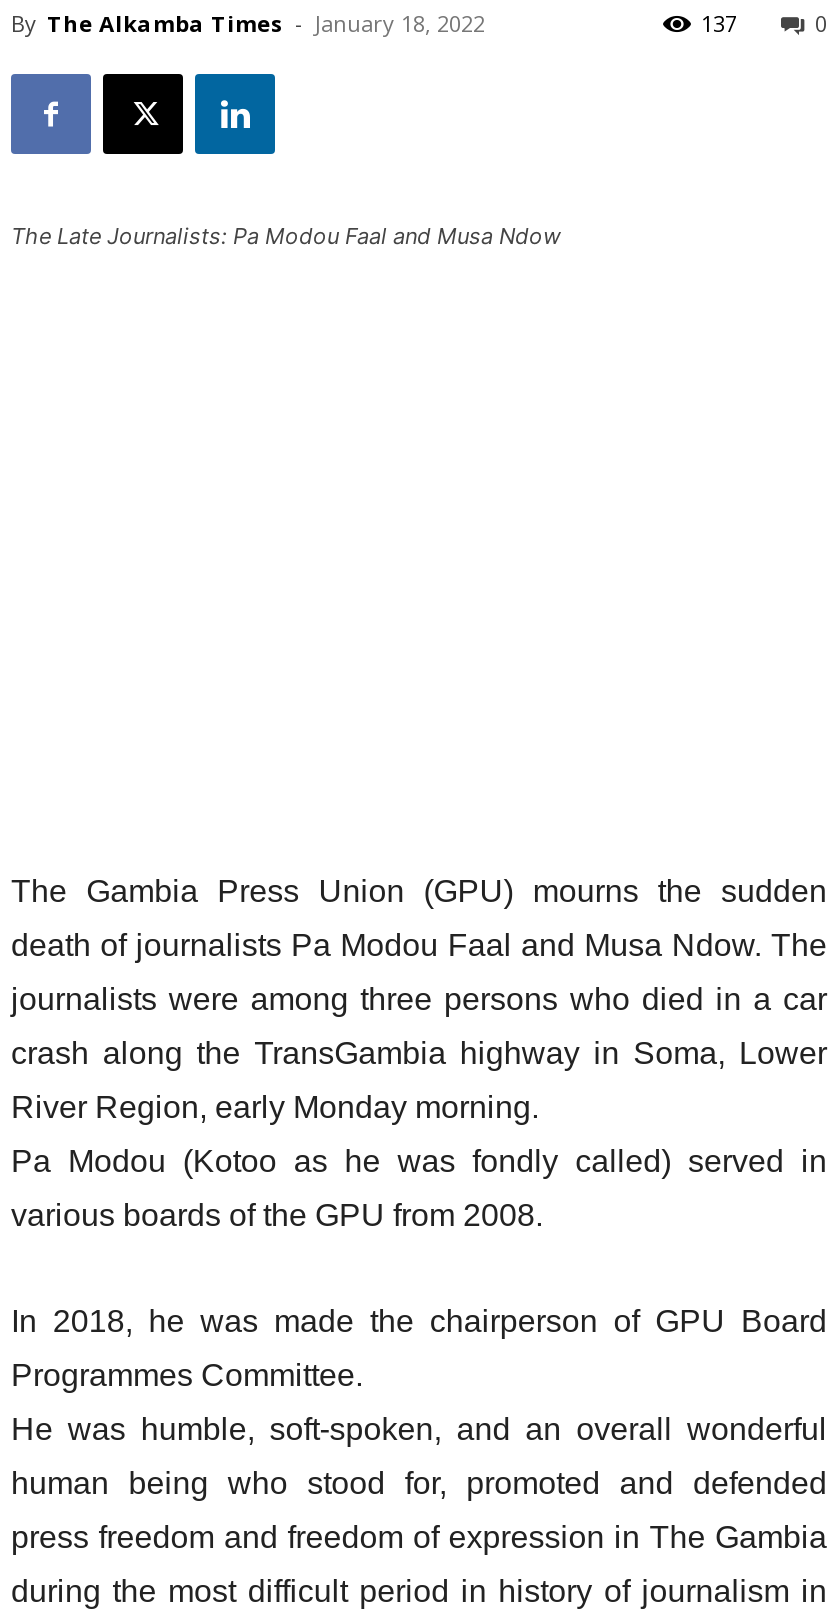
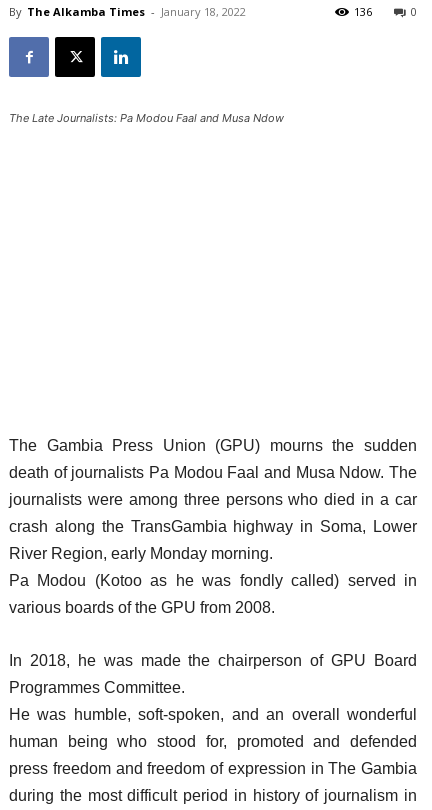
- 137
+ 136
